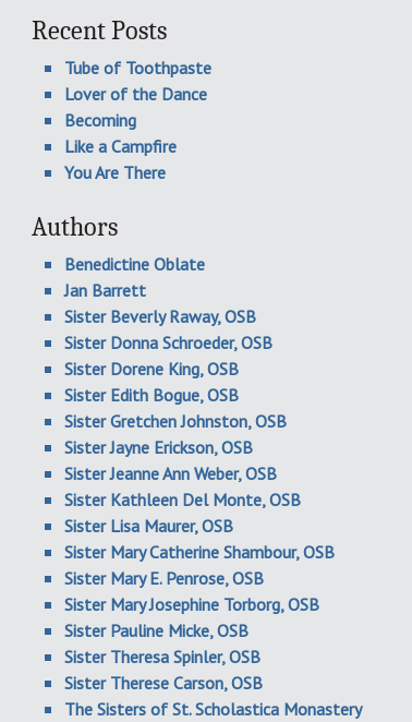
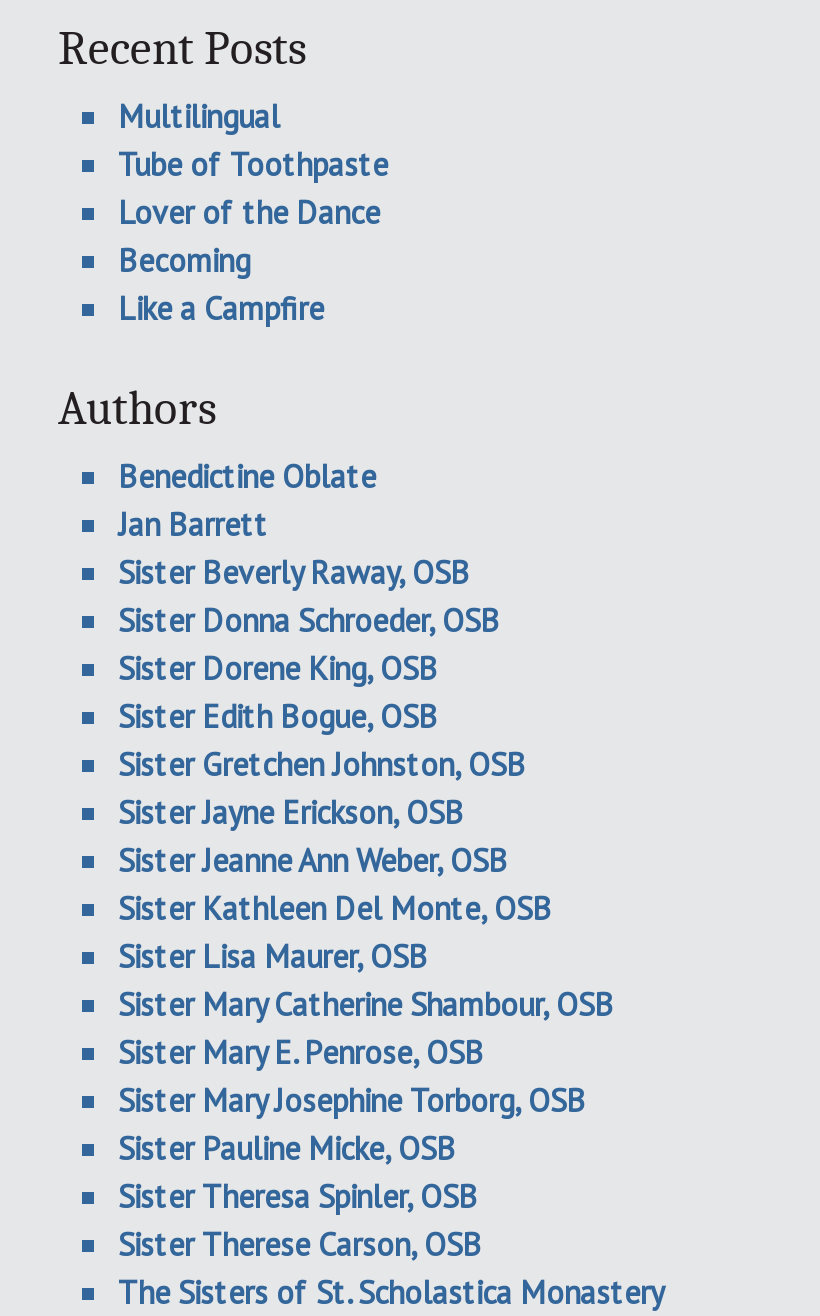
+ Multilingual

moved down: Tube of Toothpaste | Lover of the Dance | Becoming | Like a Campfire

- You Are There
